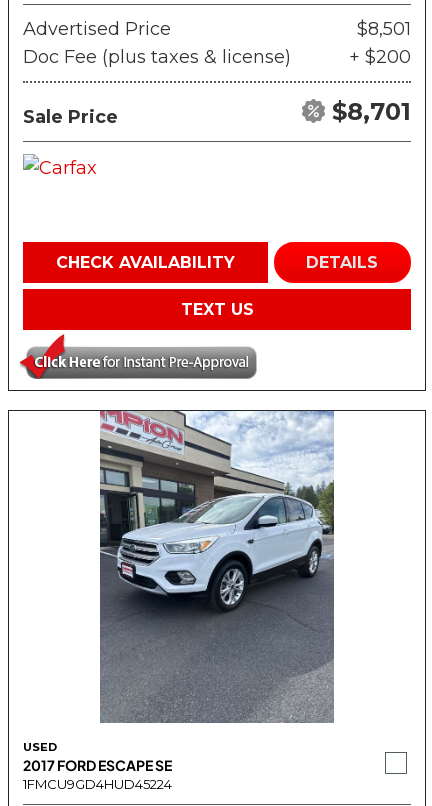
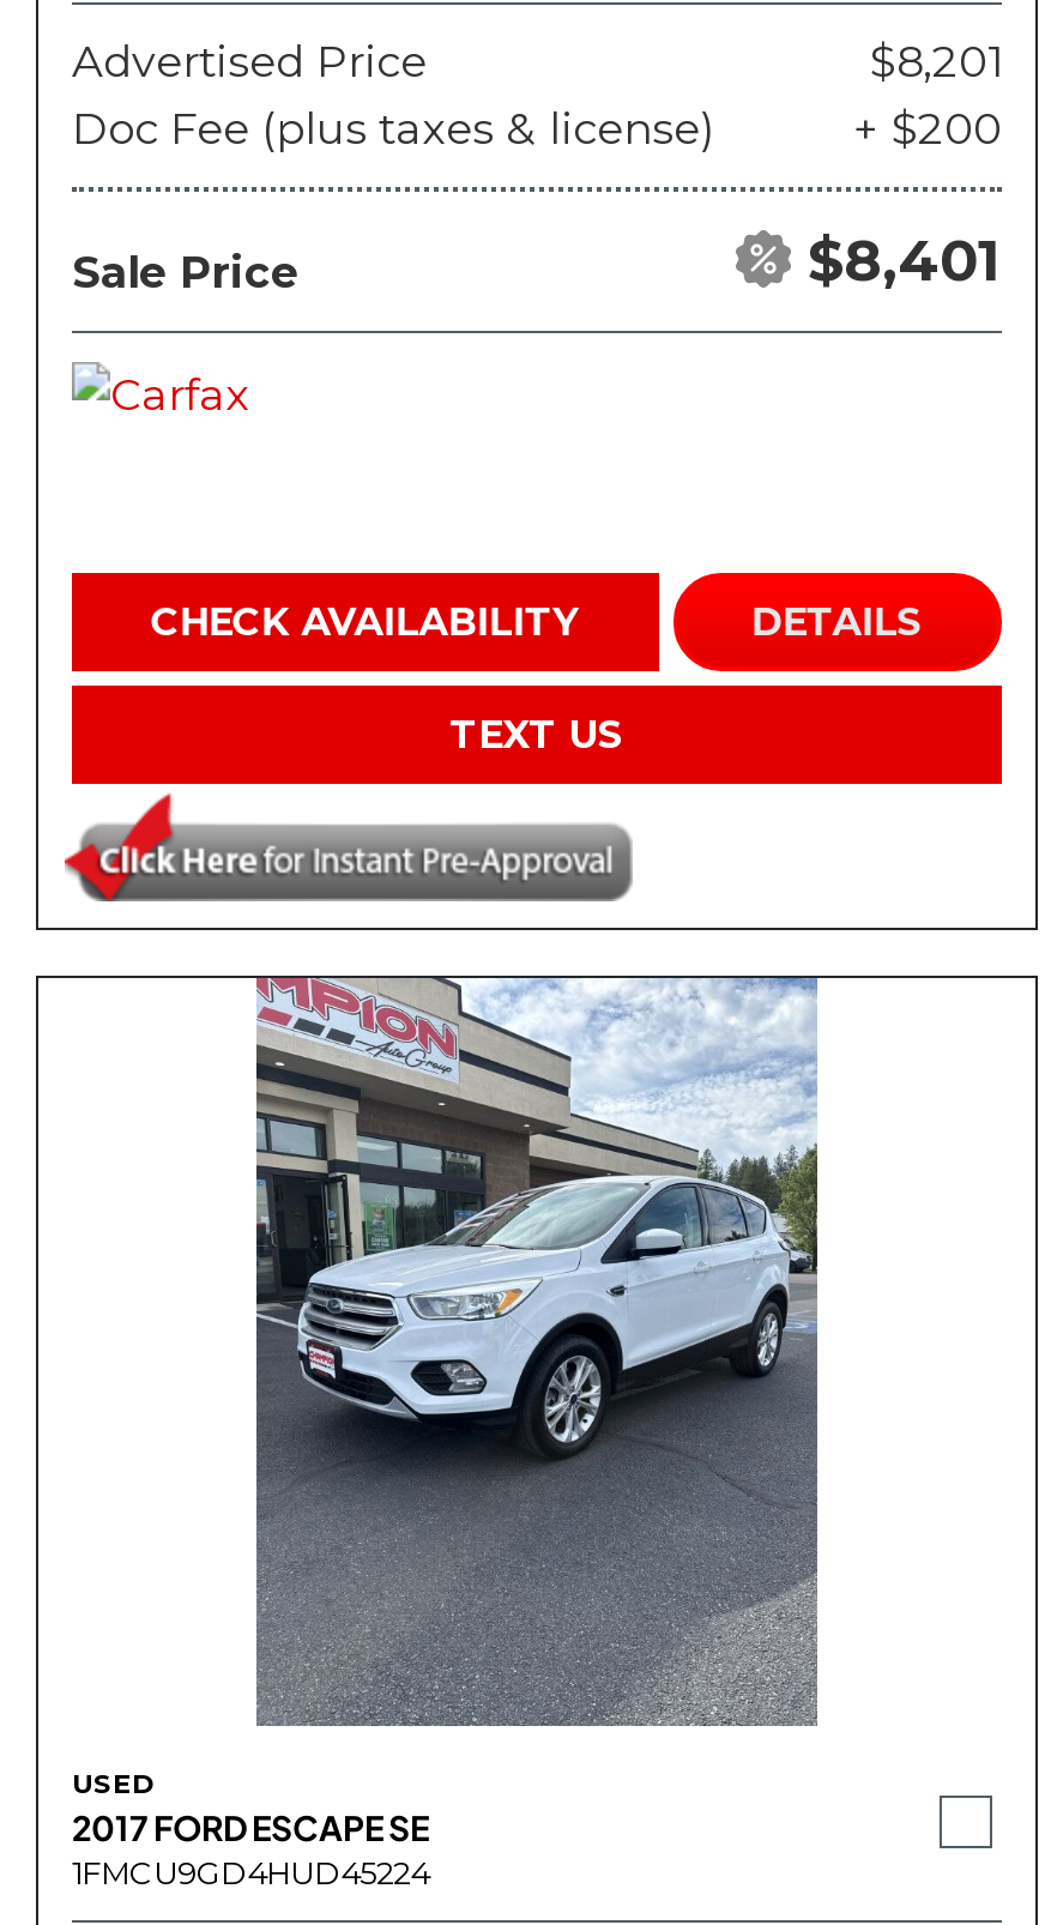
- $8,501
+ $8,201

- $8,701
+ $8,401
